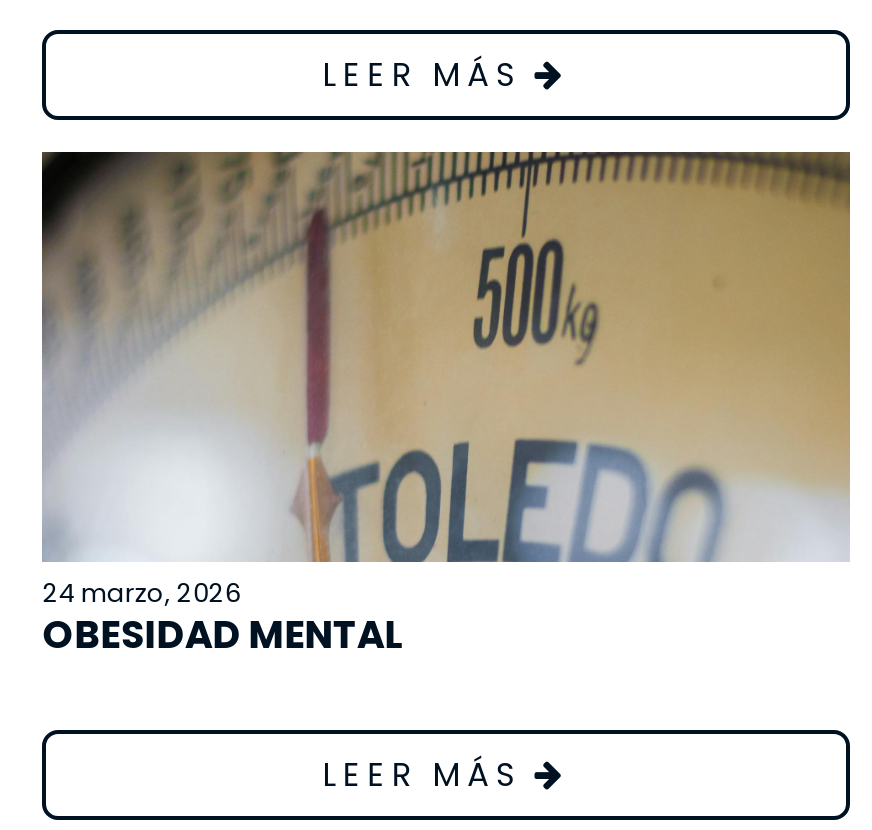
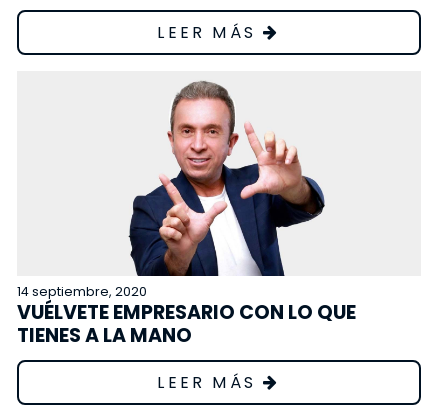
- [image]
- 24 marzo, 2026
- OBESIDAD MENTAL
+ [image]
+ 14 septiembre, 2020
+ VUÉLVETE EMPRESARIO CON LO QUE
+ TIENES A LA MANO
